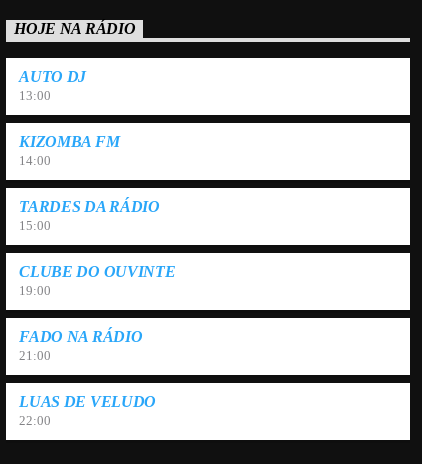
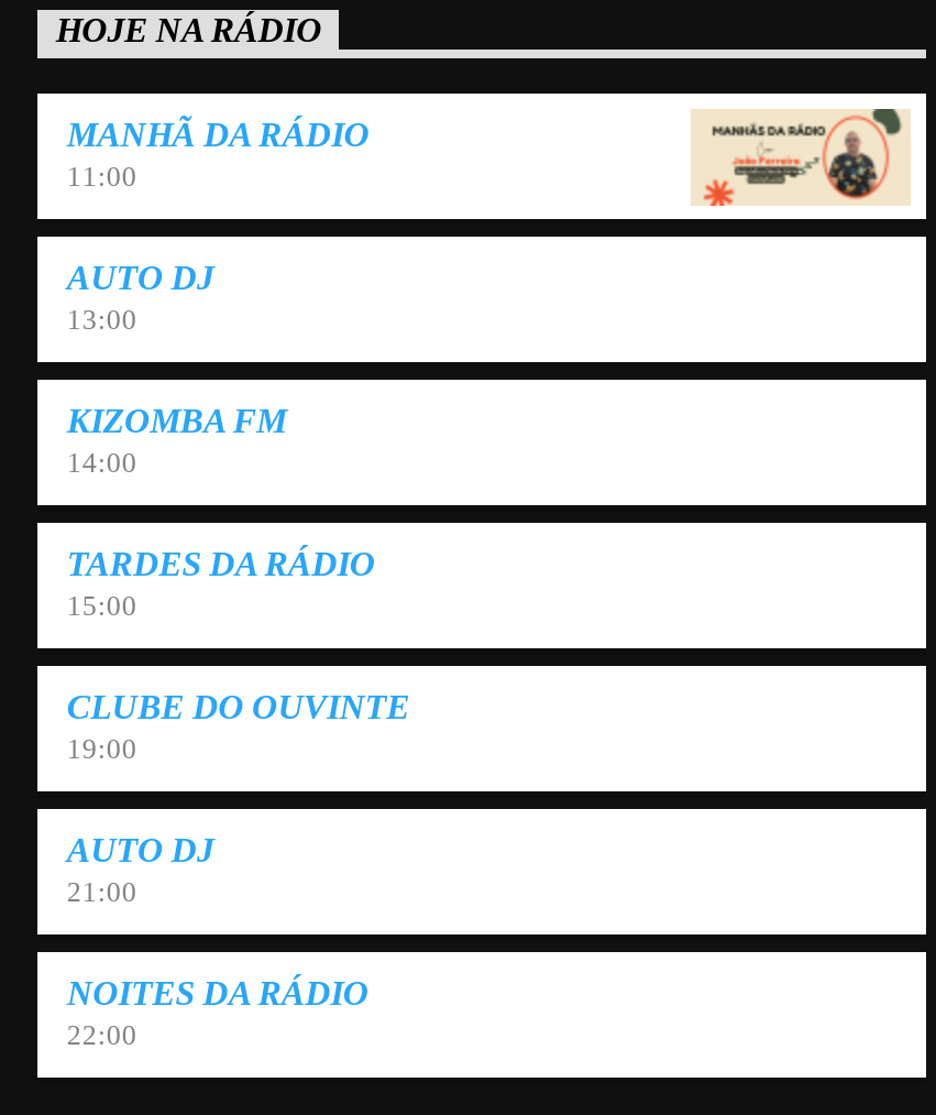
+ MANHÃ DA RÁDIO
+ 11:00

+ [image]

- FADO NA RÁDIO
+ AUTO DJ

- LUAS DE VELUDO
+ NOITES DA RÁDIO
